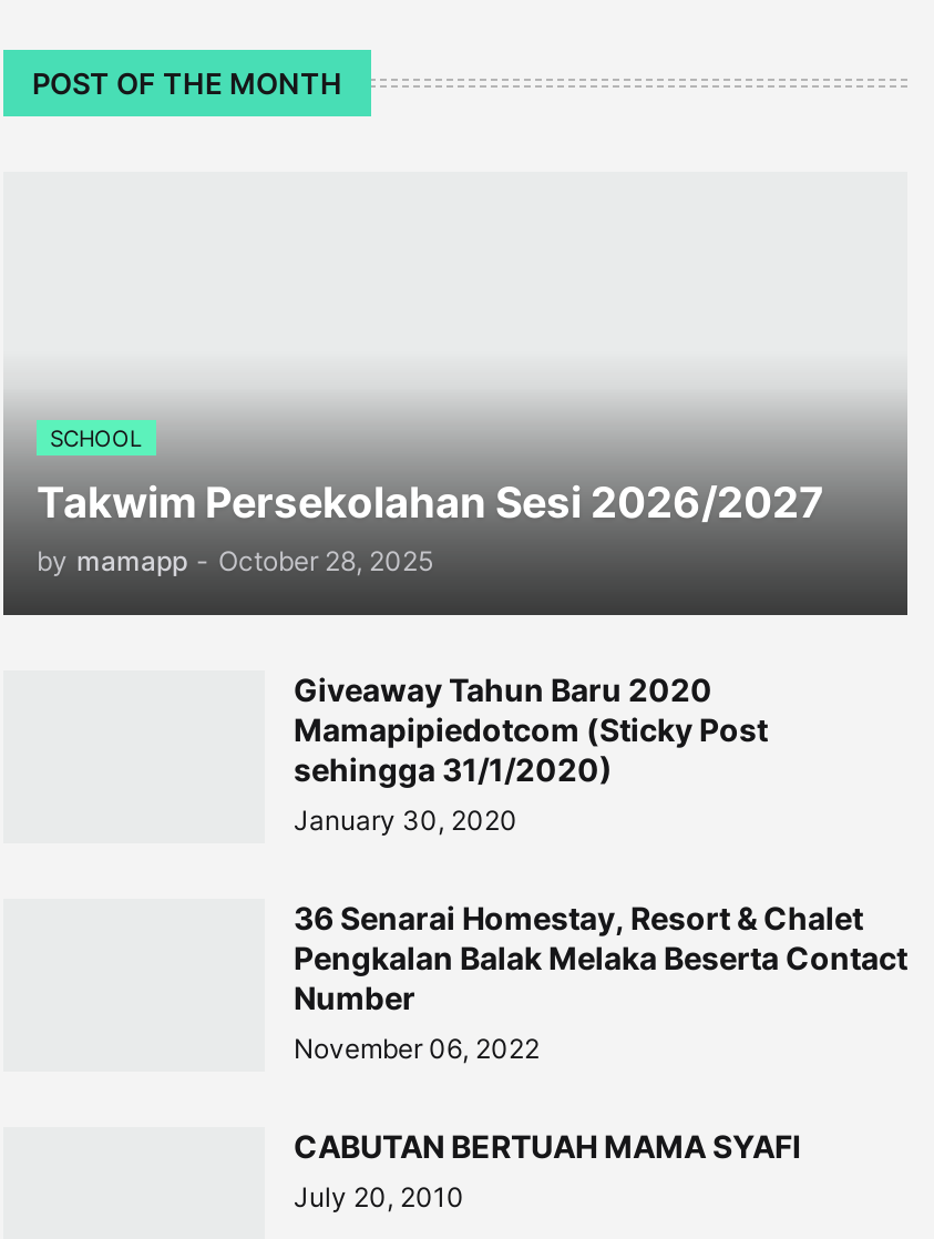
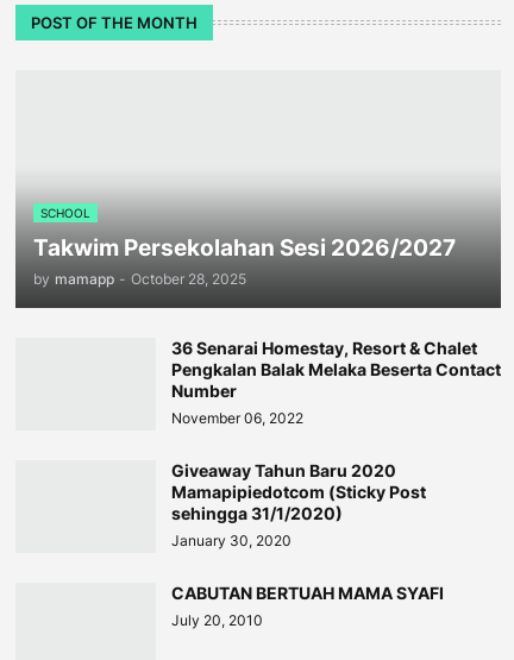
moved down: Giveaway Tahun Baru 2020 | Mamapipiedotcom (Sticky Post | sehingga 31/1/2020) | January 30, 2020

moved up: 36 Senarai Homestay, Resort & Chalet | Pengkalan Balak Melaka Beserta Contact | Number | November 06, 2022
